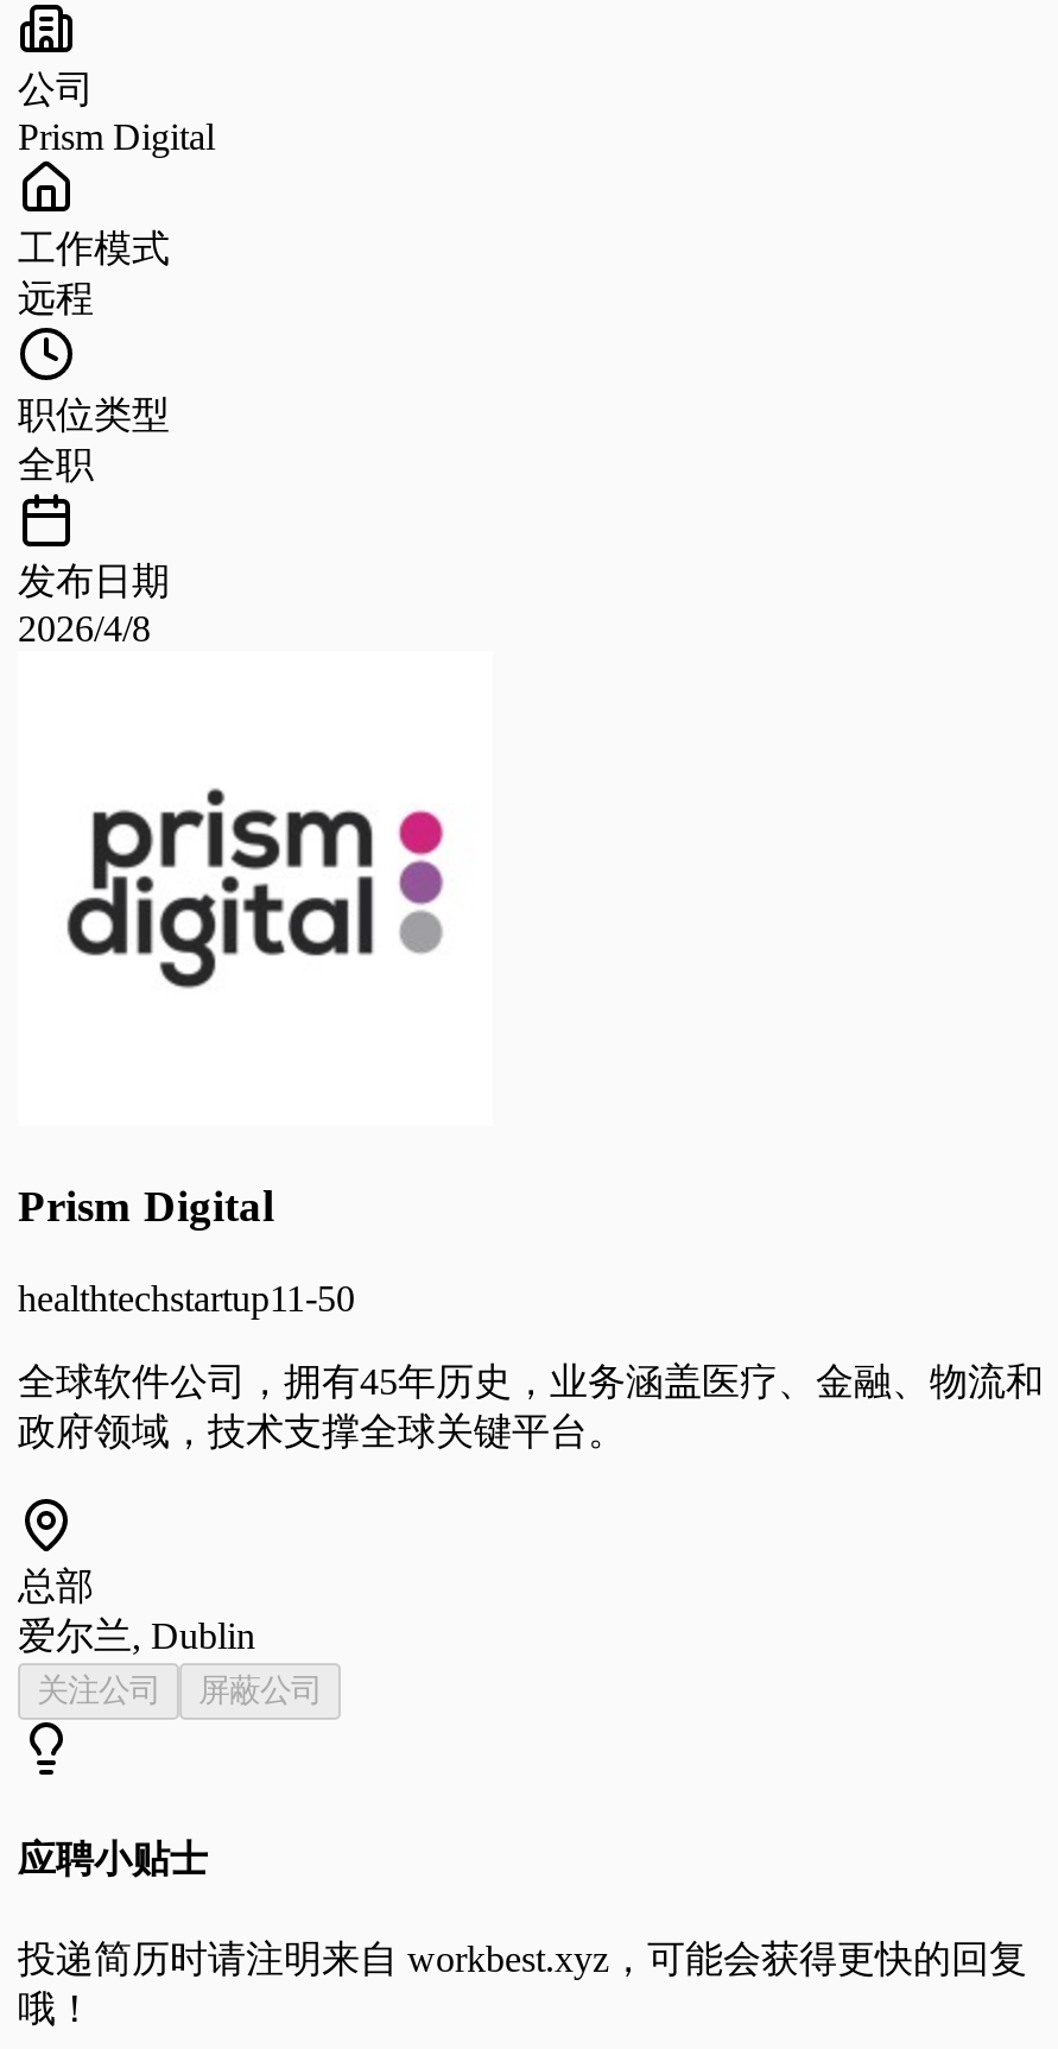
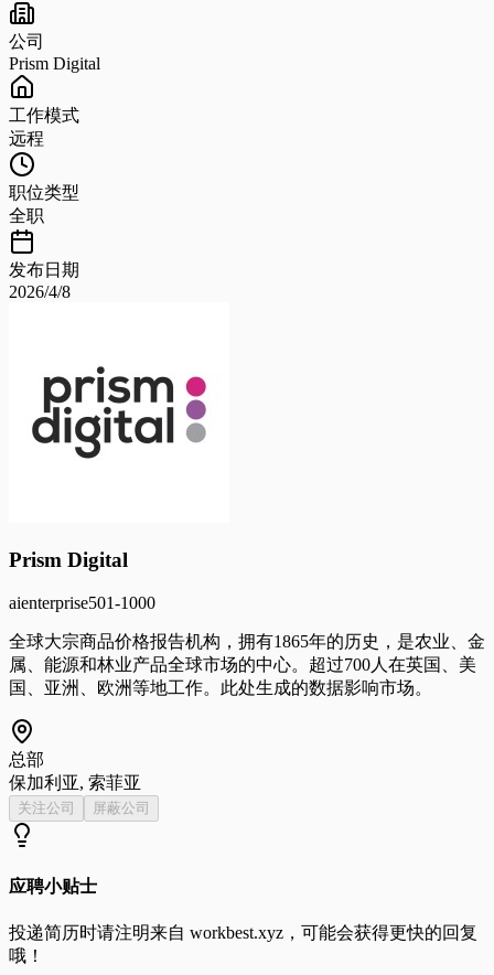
- healthtechstartup11-50
+ aienterprise501-1000

- 全球软件公司，拥有45年历史，业务涵盖医疗、金融、物流和
- 政府领域，技术支撑全球关键平台。
+ 全球大宗商品价格报告机构，拥有1865年的历史，是农业、金
+ 属、能源和林业产品全球市场的中心。超过700人在英国、美
+ 国、亚洲、欧洲等地工作。此处生成的数据影响市场。

- 爱尔兰, Dublin
+ 保加利亚, 索菲亚
